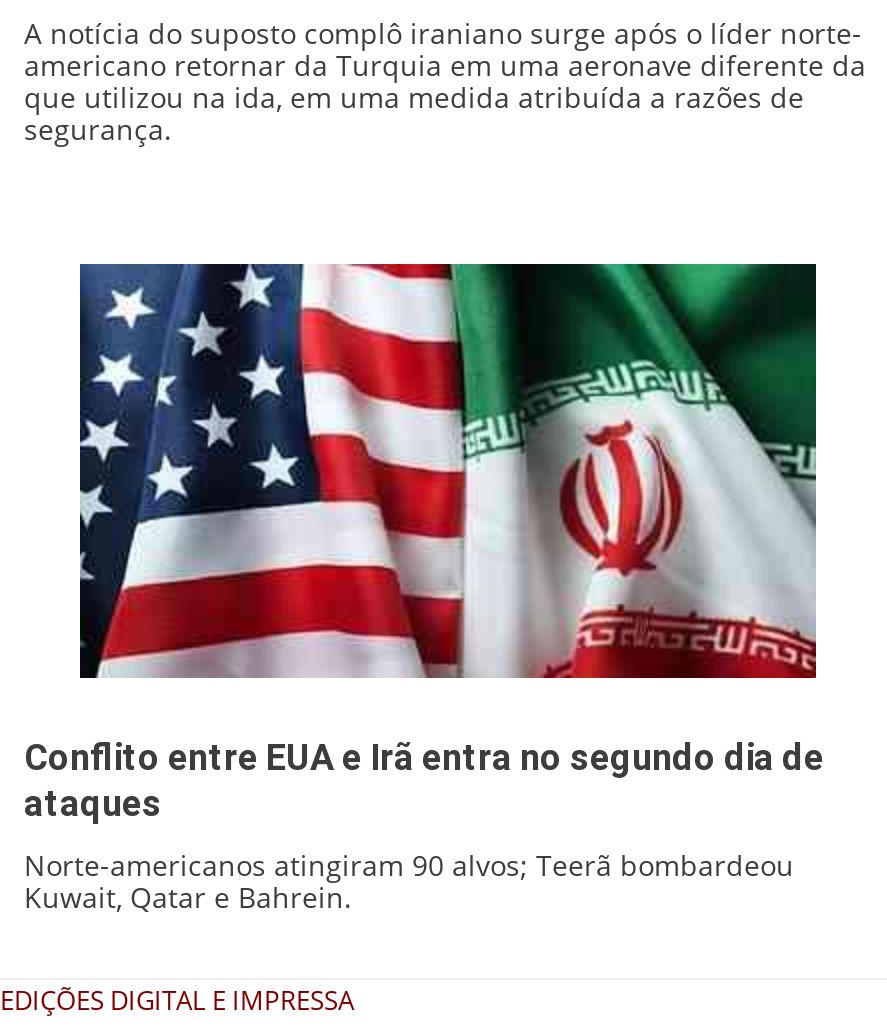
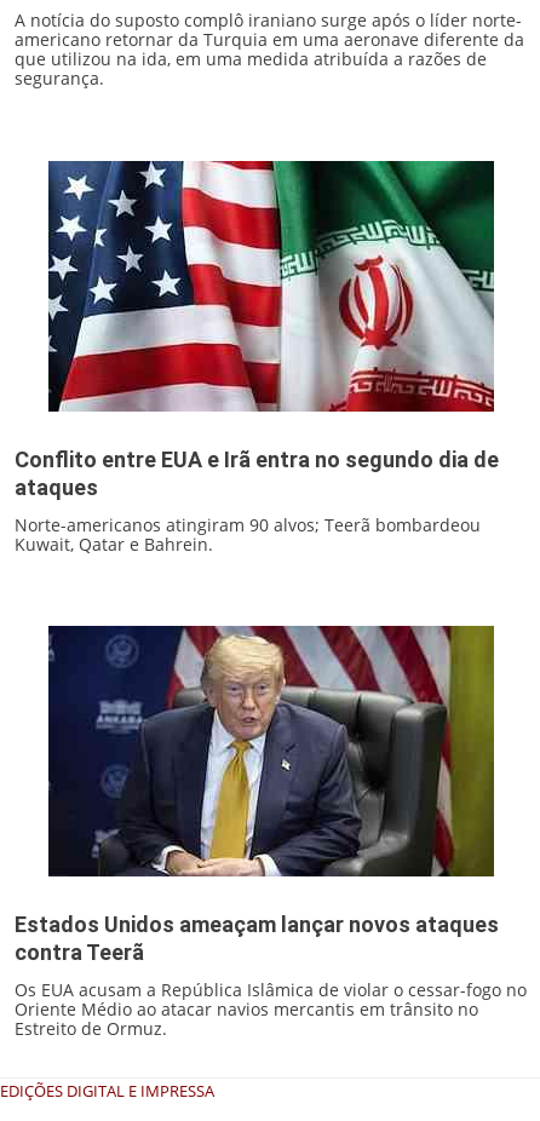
+ [image]
+ Estados Unidos ameaçam lançar novos ataques
+ contra Teerã
+ Os EUA acusam a República Islâmica de violar o cessar-fogo no
+ Oriente Médio ao atacar navios mercantis em trânsito no
+ Estreito de Ormuz.
